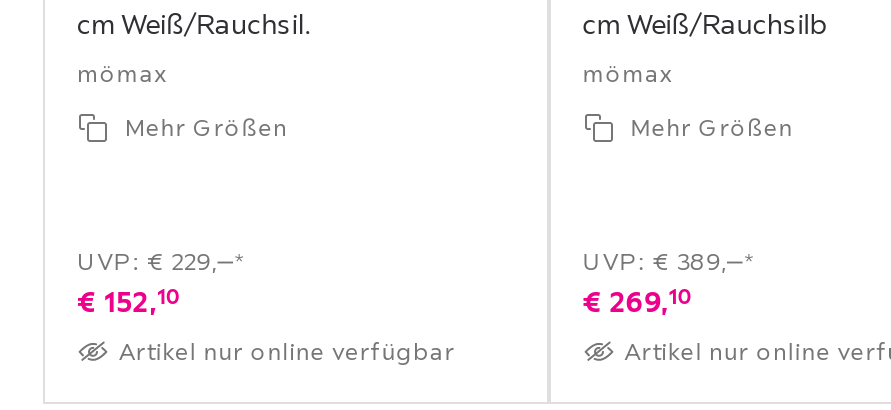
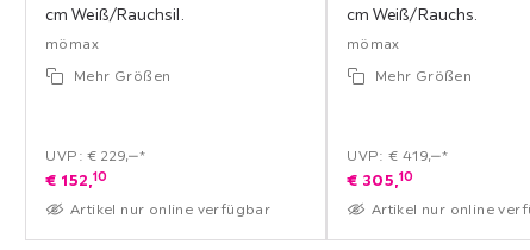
- cm Weiß/Rauchsilb
+ cm Weiß/Rauchs.

- UVP: € 389,‒*
+ UVP: € 419,‒*

- €269,10
+ €305,10
